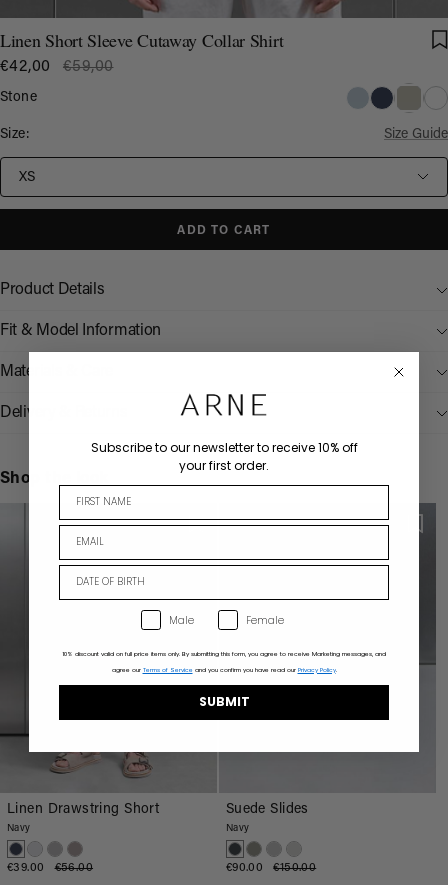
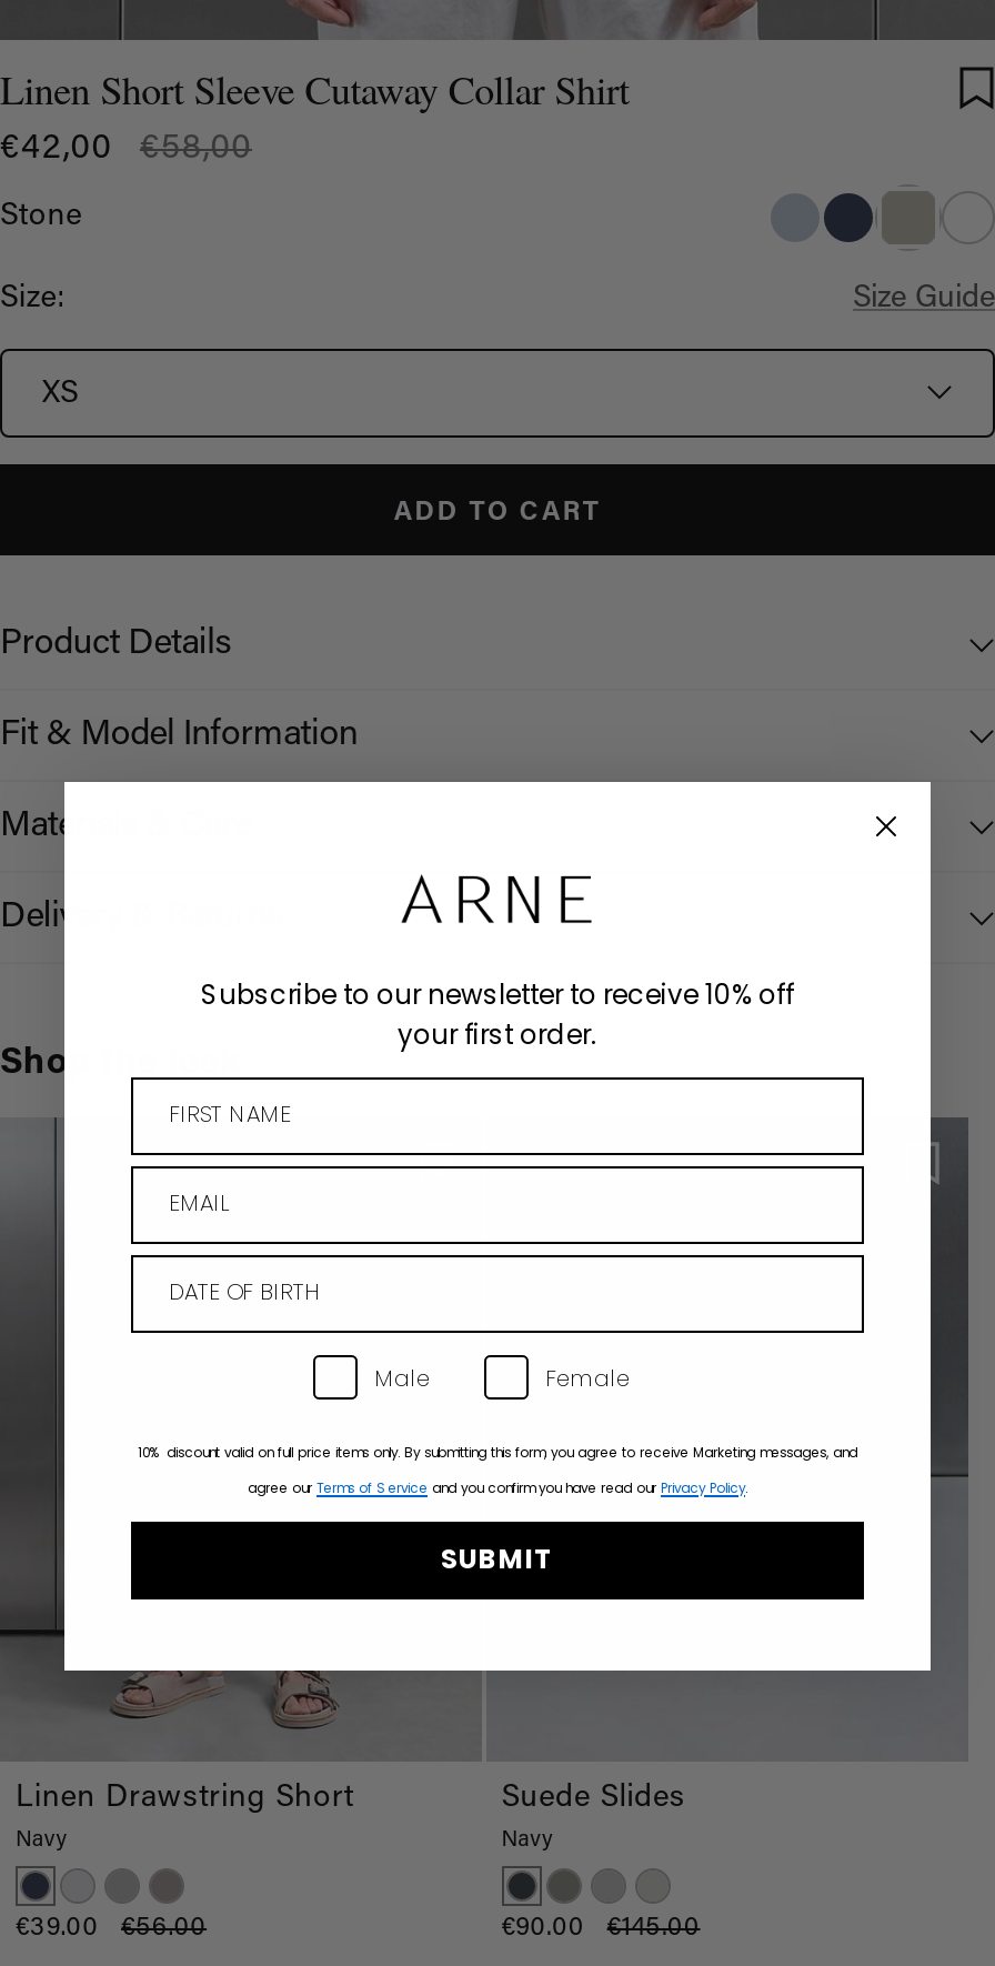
- €42,00 €59,00
+ €42,00 €58,00

- €90.00 €150.00
+ €90.00 €145.00
